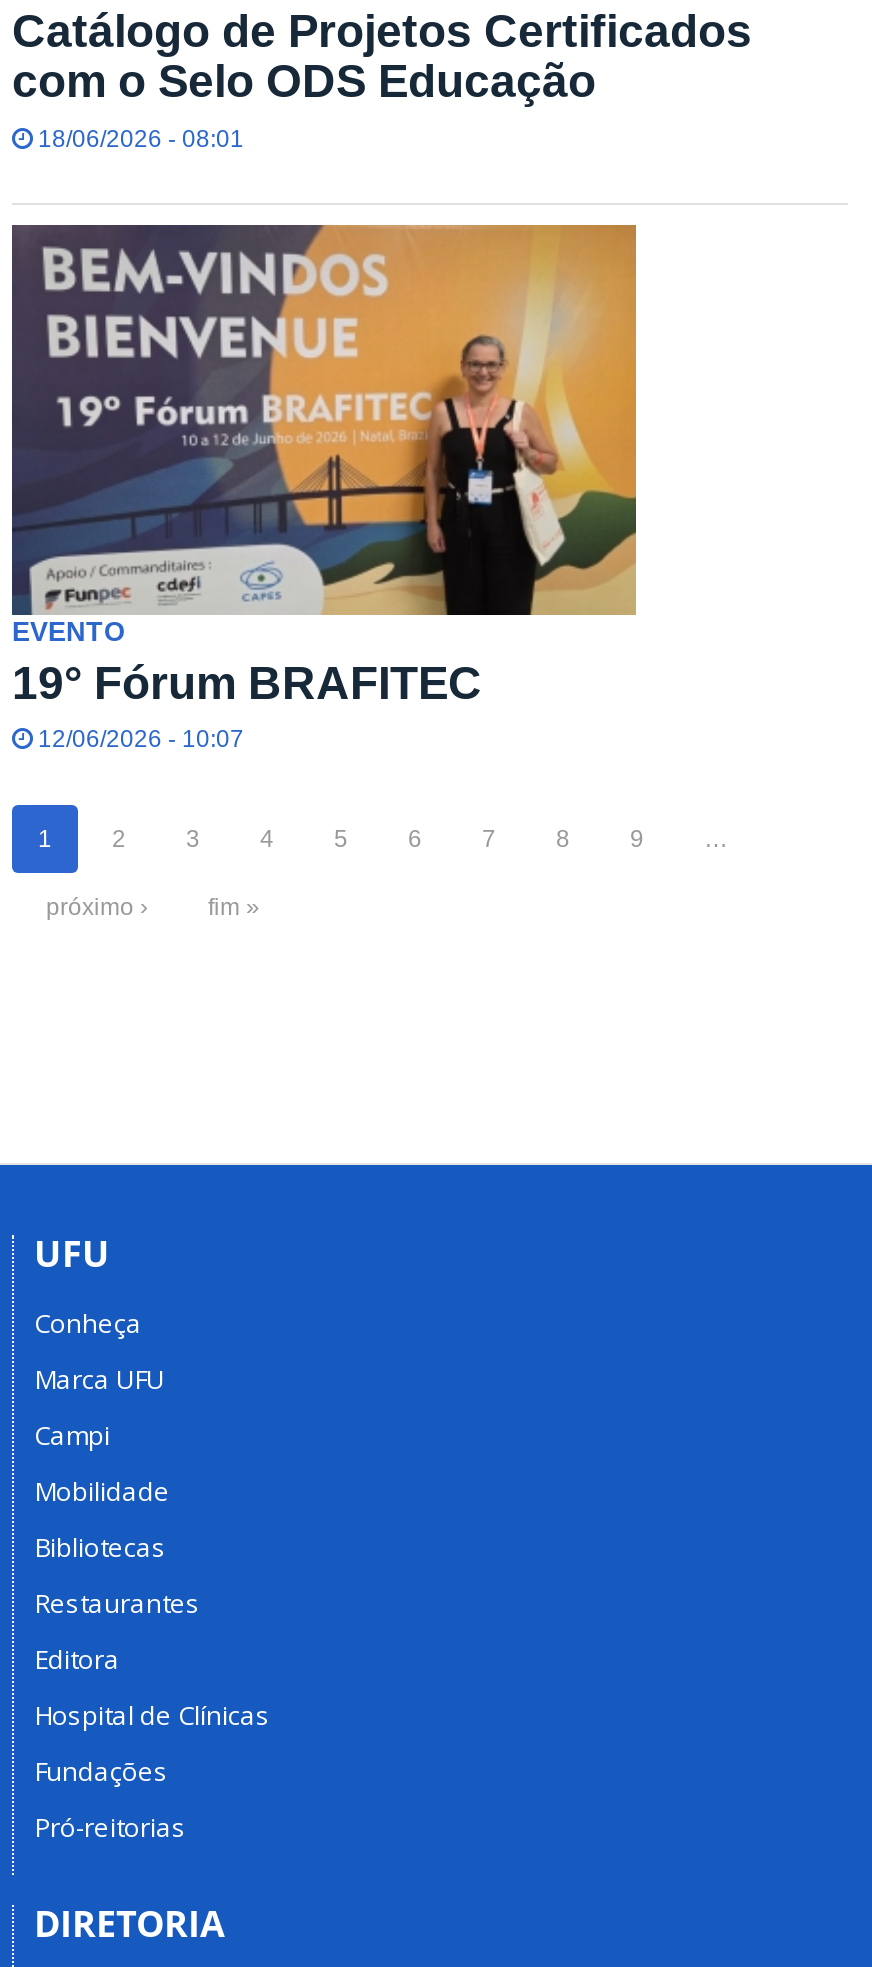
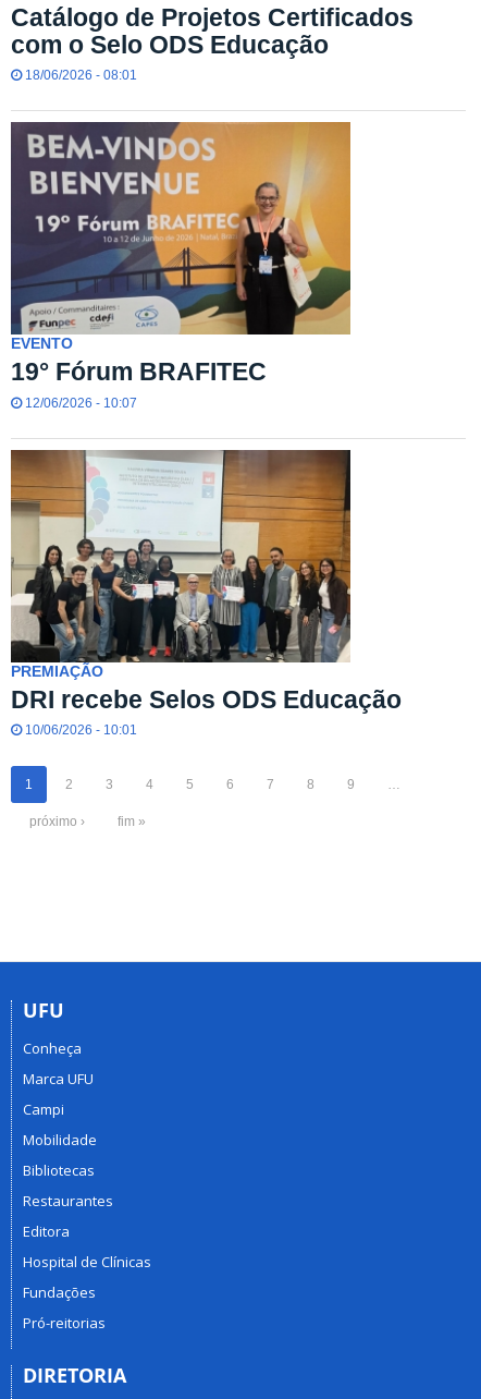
+ [image]
+ PREMIAÇÃO
+ DRI recebe Selos ODS Educação
+ 10/06/2026 - 10:01
